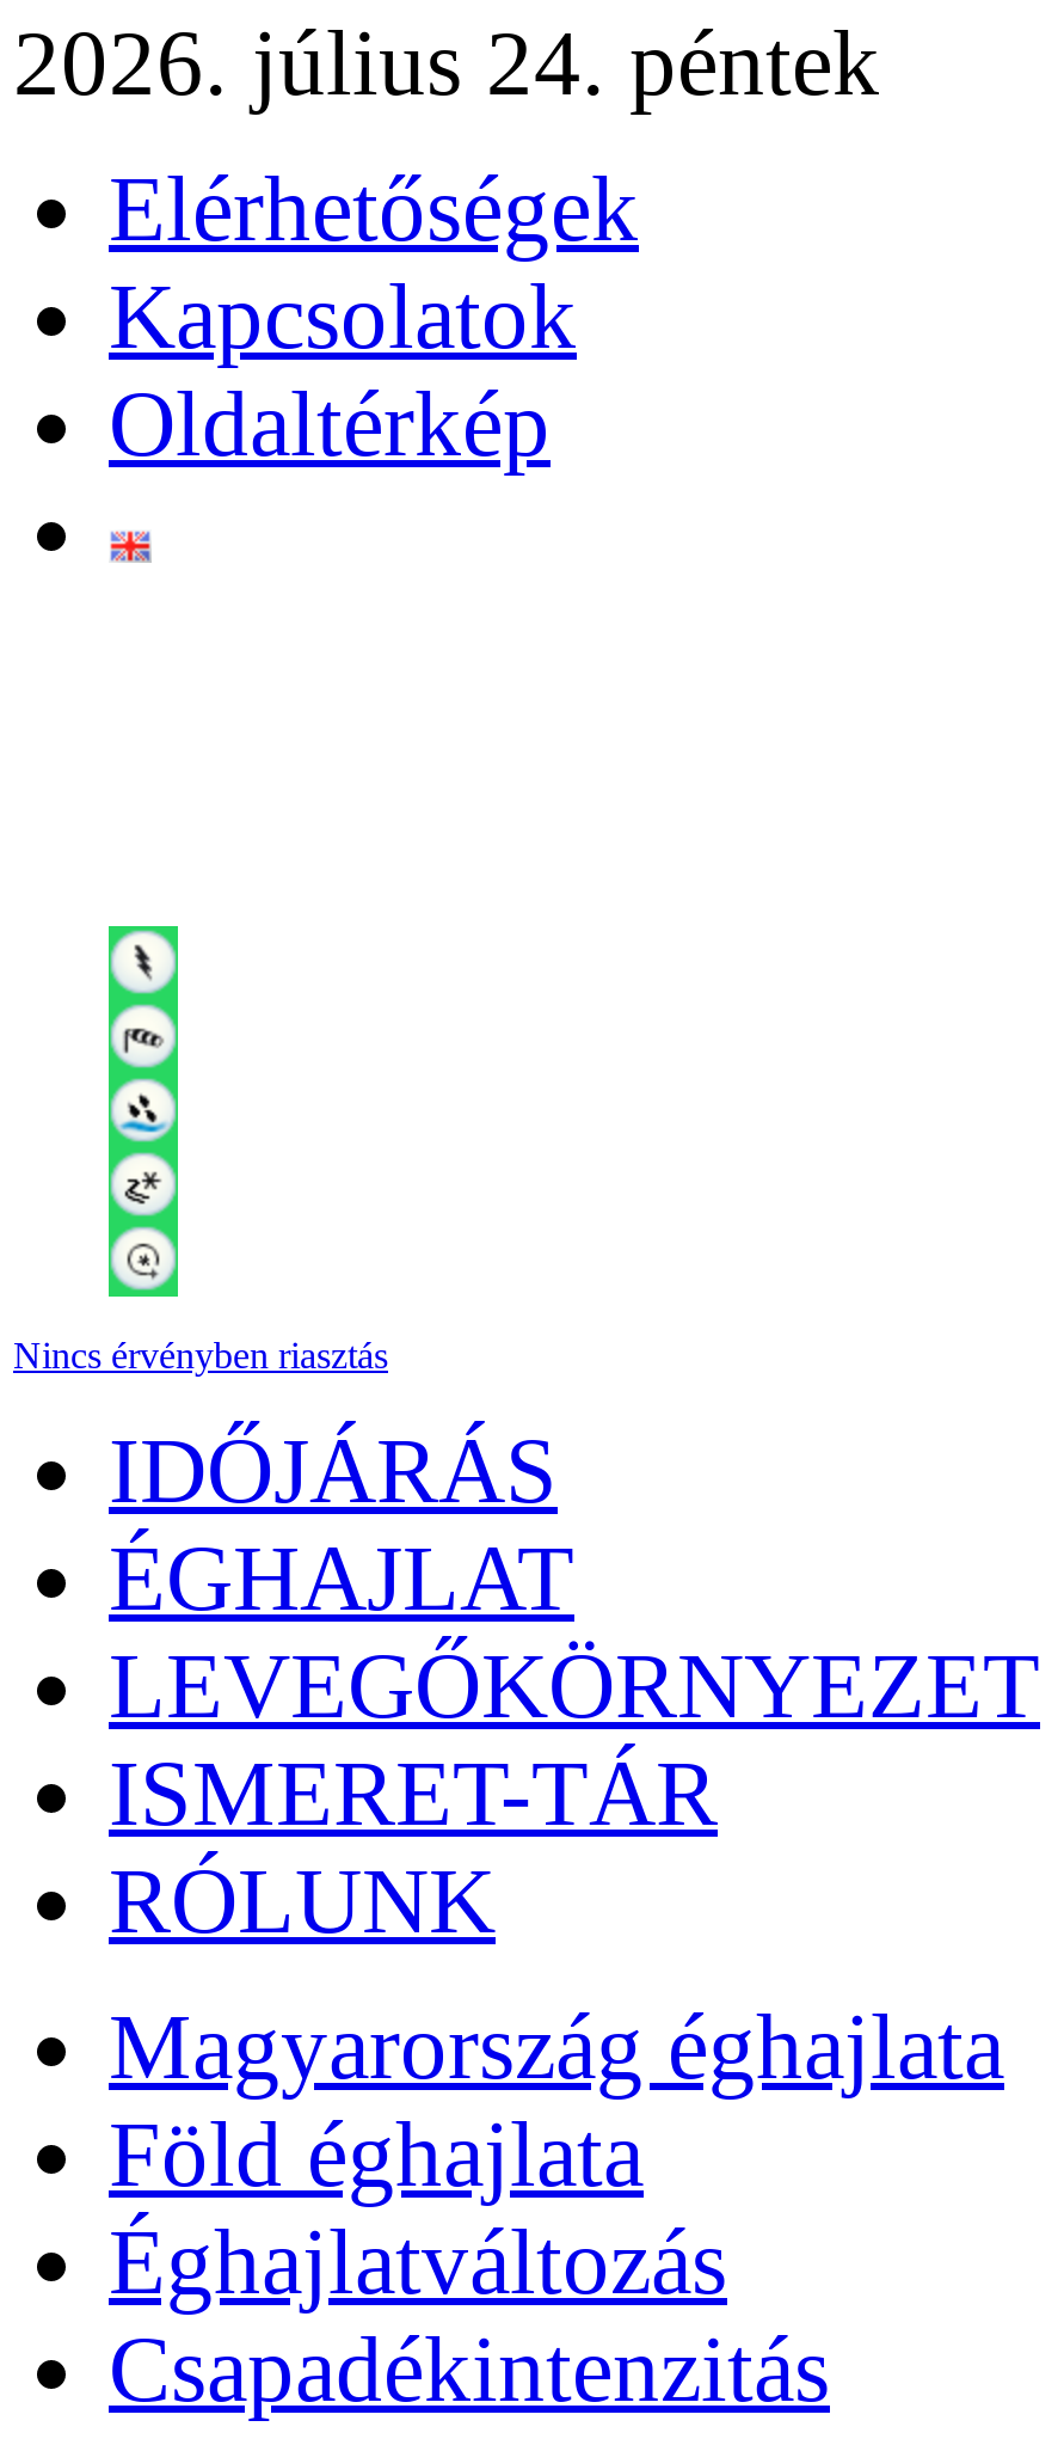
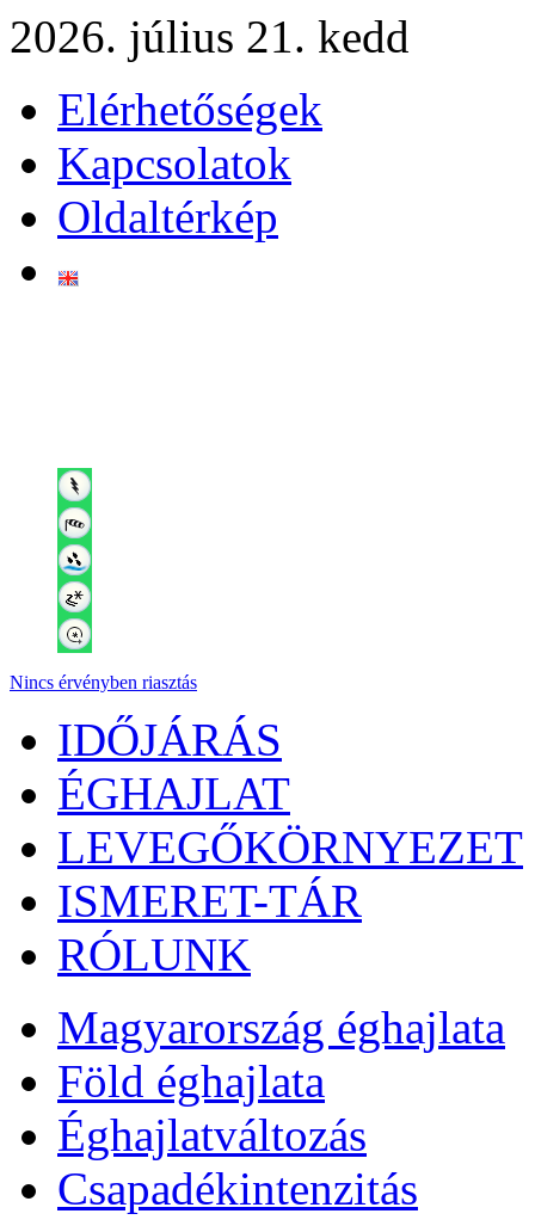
- 2026. július 24. péntek
+ 2026. július 21. kedd
